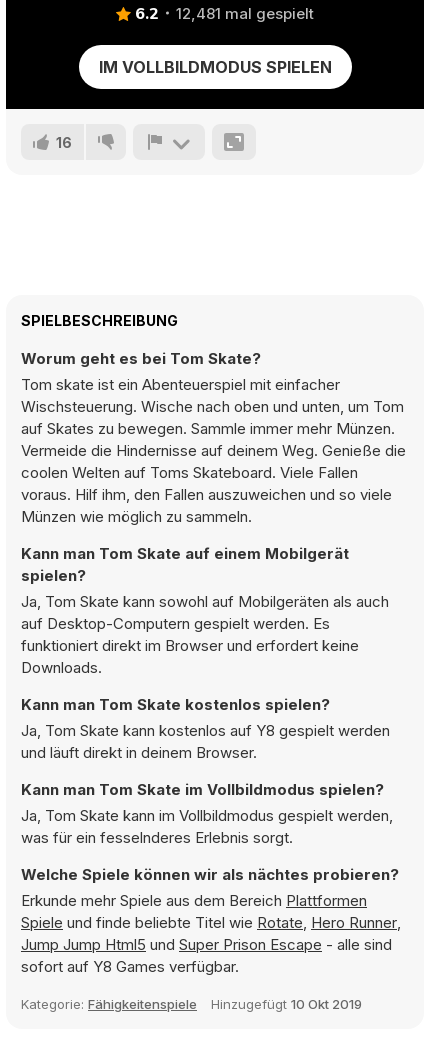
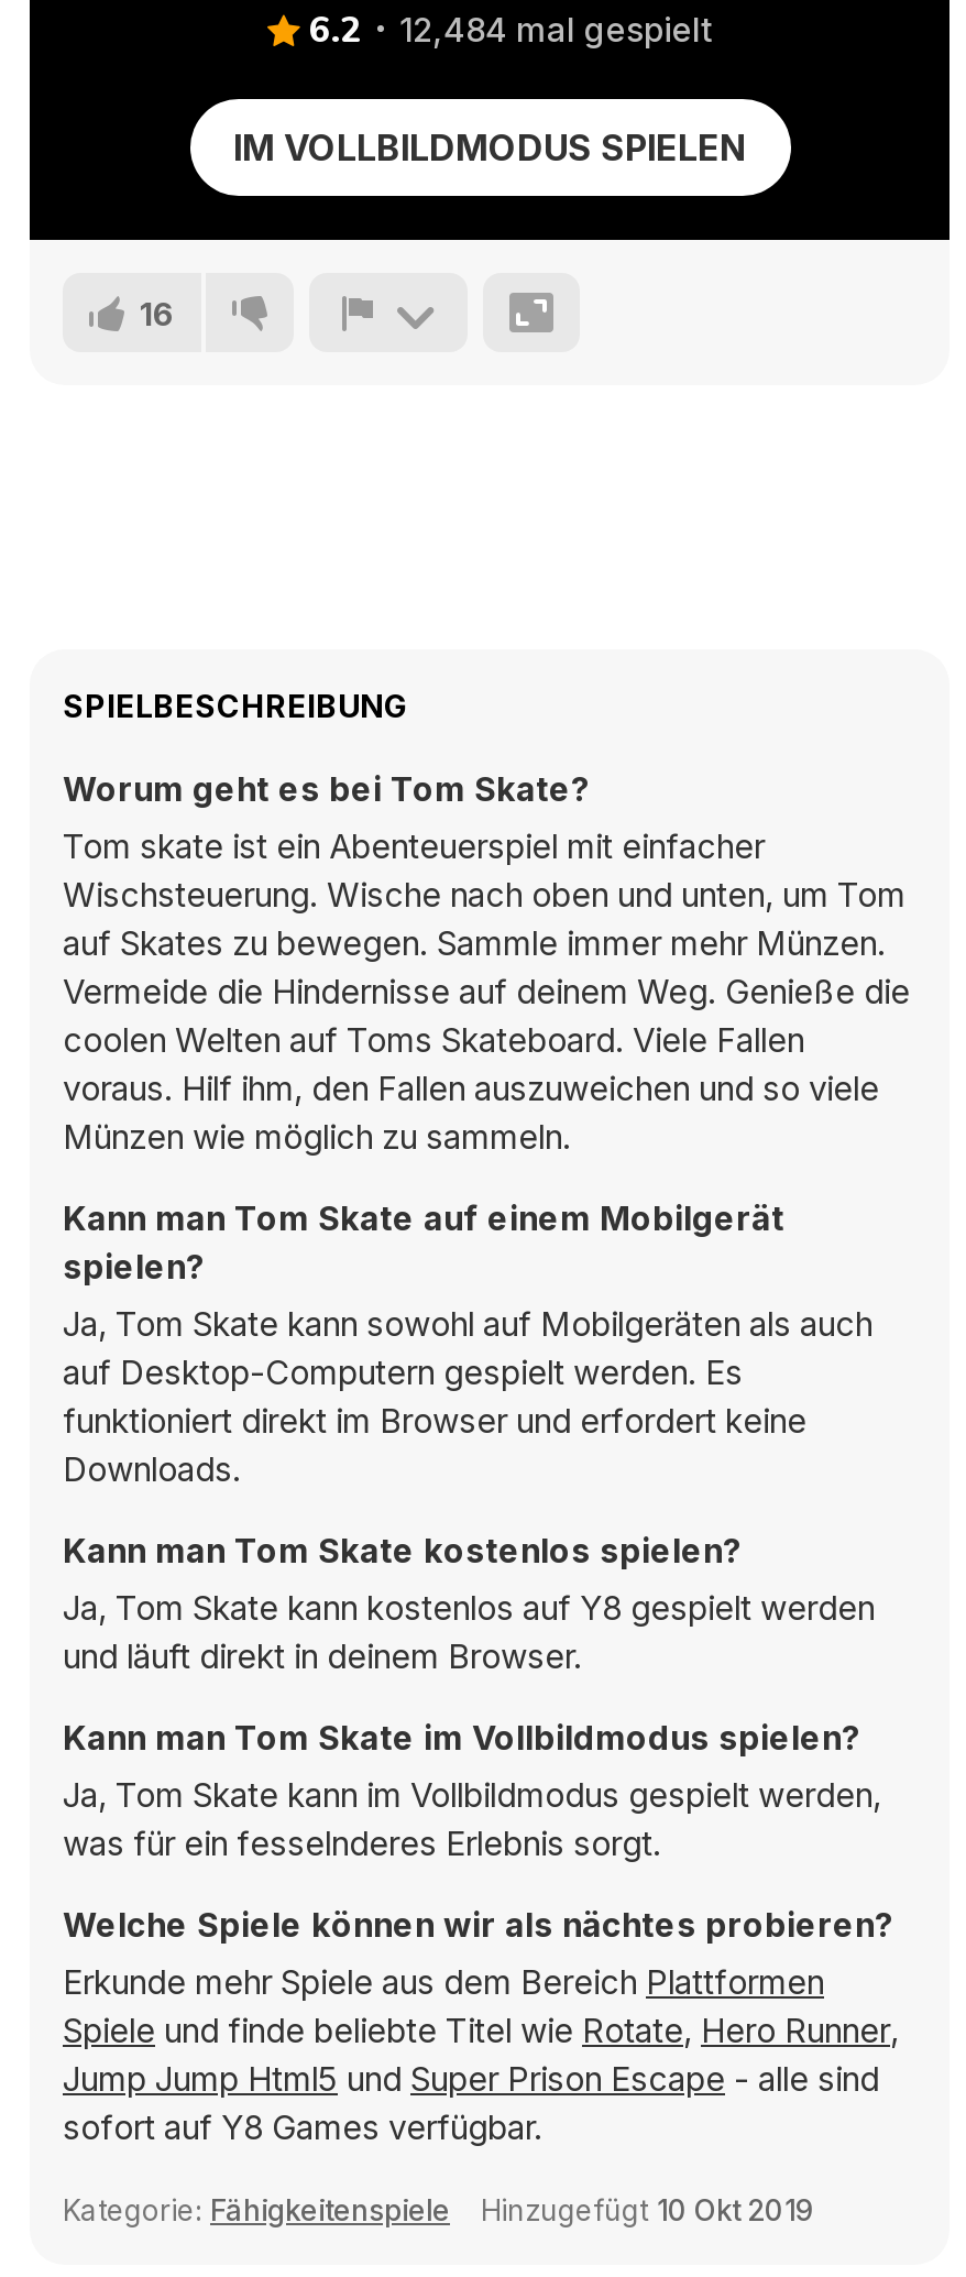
- 6.2 12,481 mal gespielt
+ 6.2 12,484 mal gespielt
